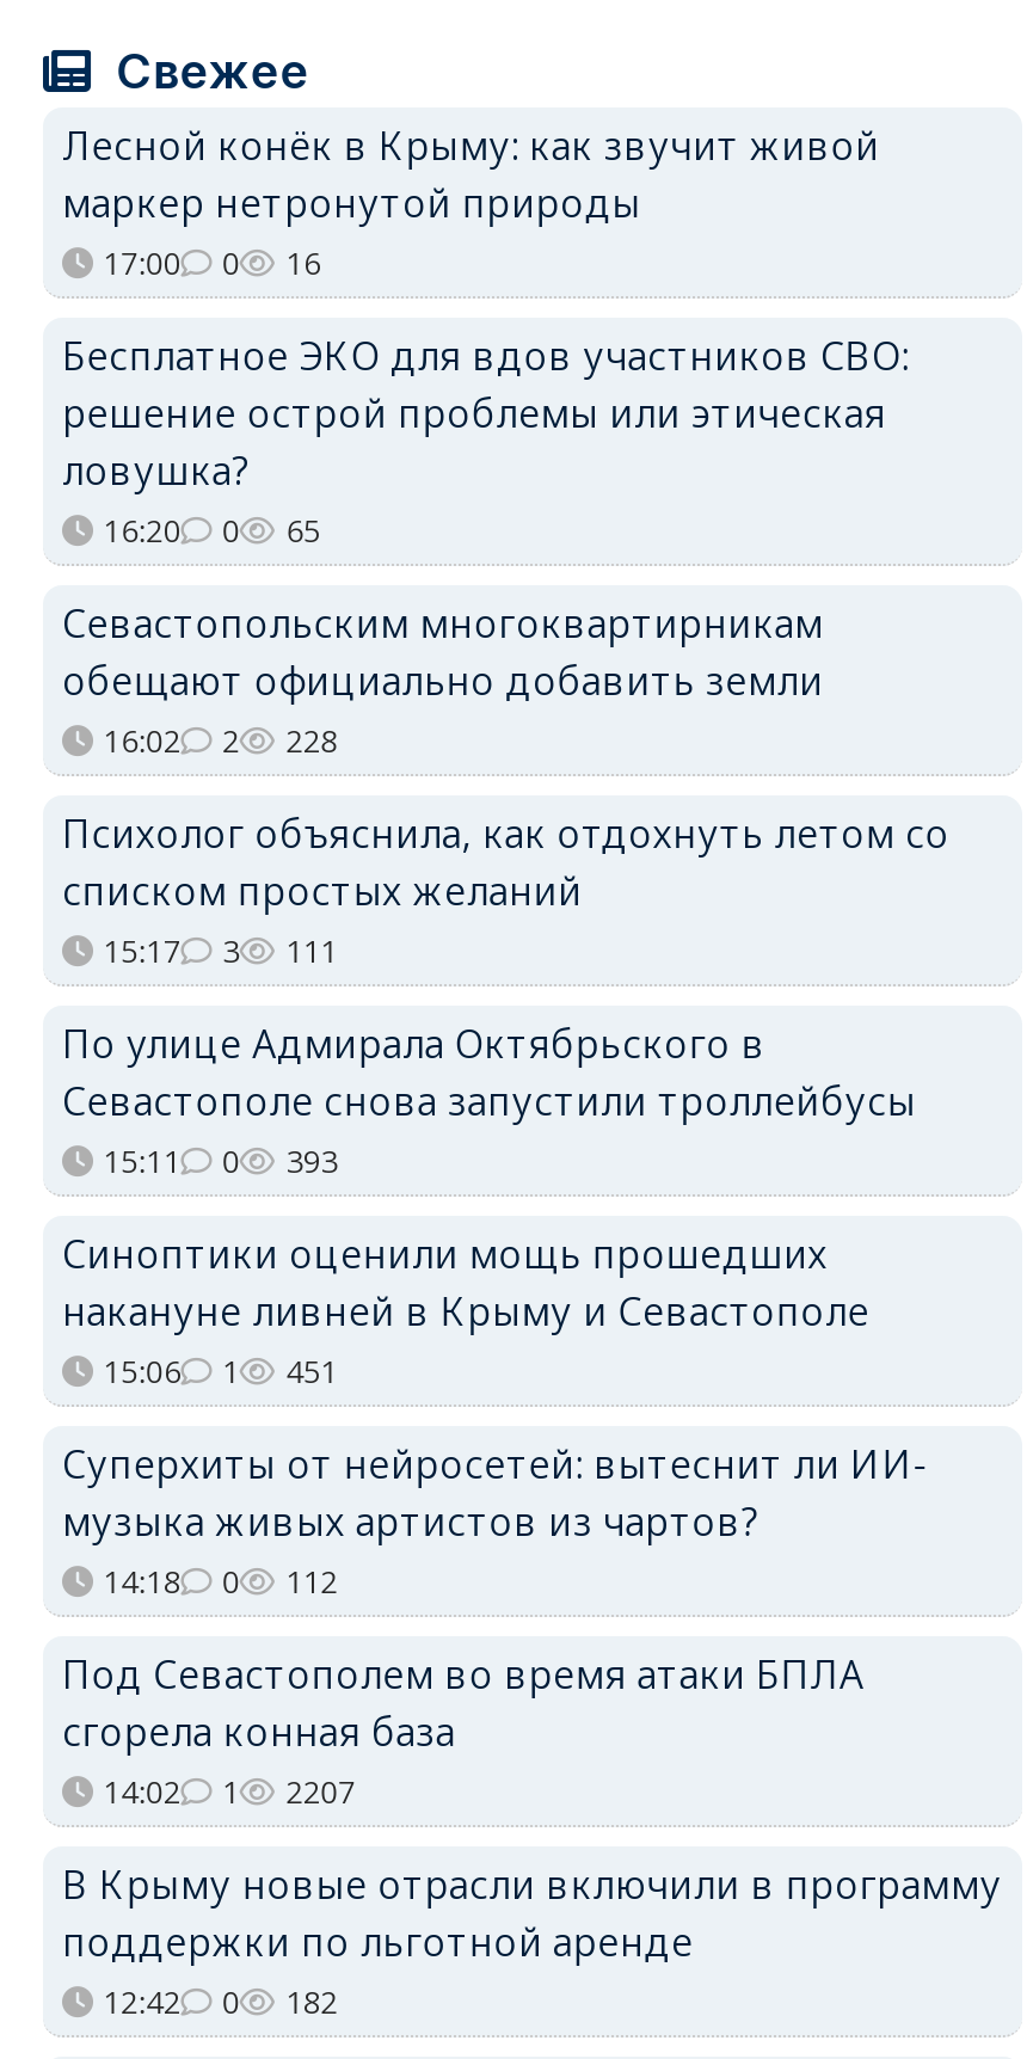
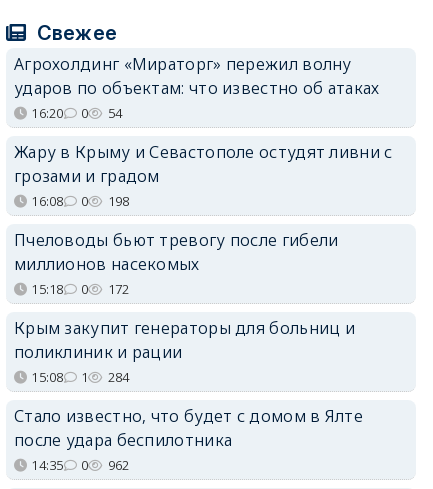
- Лесной конёк в Крыму: как звучит живой
- маркер нетронутой природы
- 17:00
- 0
- 16
- Бесплатное ЭКО для вдов участников СВО:
- решение острой проблемы или этическая
- ловушка?
+ Агрохолдинг «Мираторг» пережил волну
+ ударов по объектам: что известно об атаках

- 65
- Севастопольским многоквартирникам
- обещают официально добавить земли
- 16:02
- 2
- 228
- Психолог объяснила, как отдохнуть летом со
- списком простых желаний
- 15:17
- 3
- 111
- По улице Адмирала Октябрьского в
- Севастополе снова запустили троллейбусы
- 15:11
+ 54
+ Жару в Крыму и Севастополе остудят ливни с
+ грозами и градом
+ 16:08

- 393
- Синоптики оценили мощь прошедших
- накануне ливней в Крыму и Севастополе
- 15:06
- 1
- 451
- Суперхиты от нейросетей: вытеснит ли ИИ-
- музыка живых артистов из чартов?
- 14:18
+ 198
+ Пчеловоды бьют тревогу после гибели
+ миллионов насекомых
+ 15:18

- 112
+ 172

- Под Севастополем во время атаки БПЛА
- сгорела конная база
- 14:02
+ Крым закупит генераторы для больниц и
+ поликлиник и рации
+ 15:08

- 2207
+ 284

- В Крыму новые отрасли включили в программу
- поддержки по льготной аренде
- 12:42
+ Стало известно, что будет с домом в Ялте
+ после удара беспилотника
+ 14:35

- 182
+ 962
